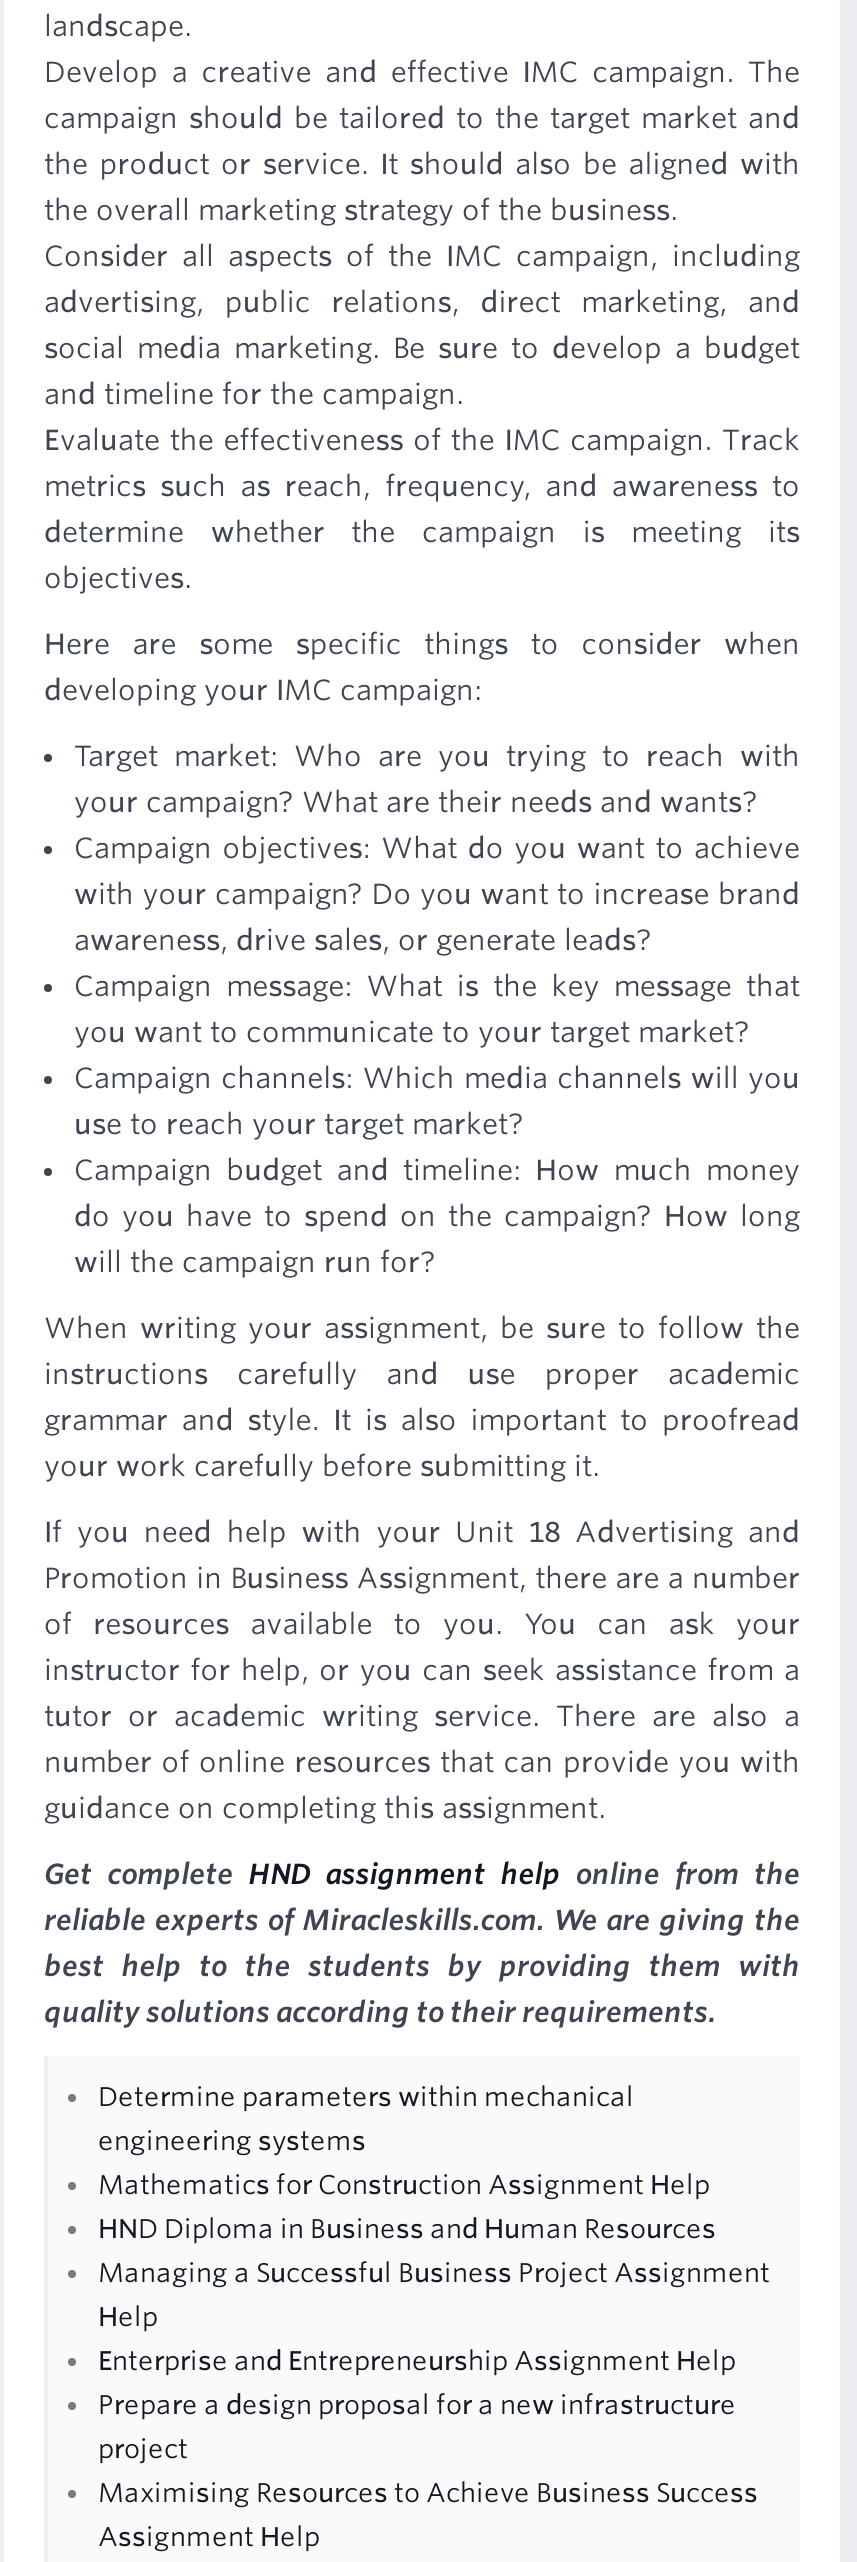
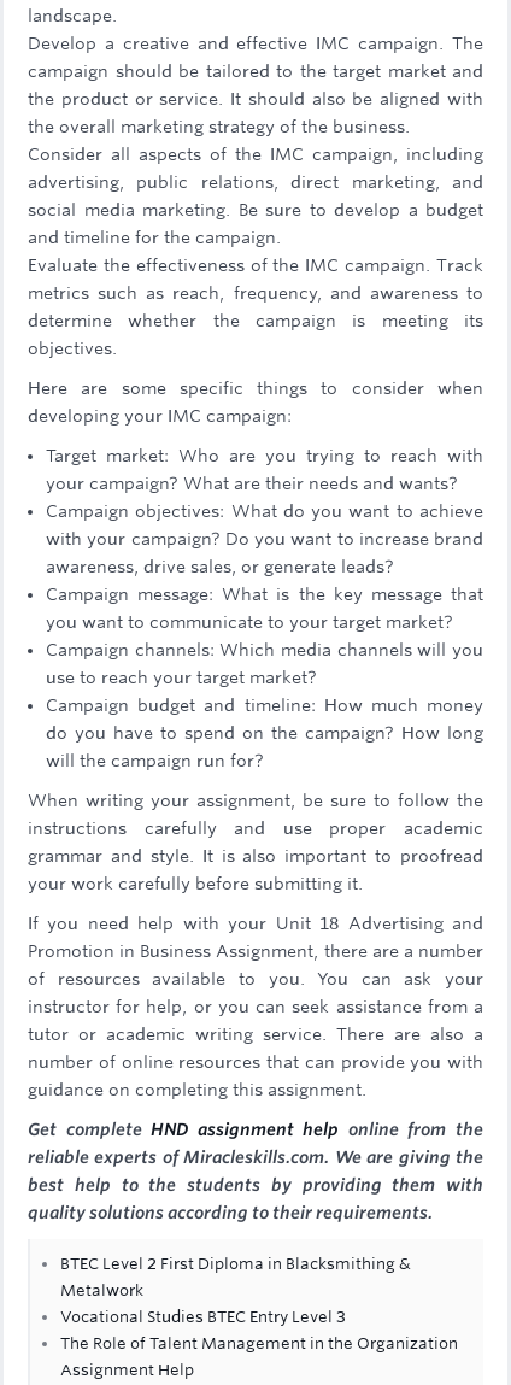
- Determine parameters within mechanical
- engineering systems
- Mathematics for Construction Assignment Help
- HND Diploma in Business and Human Resources
- Managing a Successful Business Project Assignment
- Help
- Enterprise and Entrepreneurship Assignment Help
- Prepare a design proposal for a new infrastructure
- project
- Maximising Resources to Achieve Business Success
+ BTEC Level 2 First Diploma in Blacksmithing &
+ Metalwork
+ Vocational Studies BTEC Entry Level 3
+ The Role of Talent Management in the Organization
